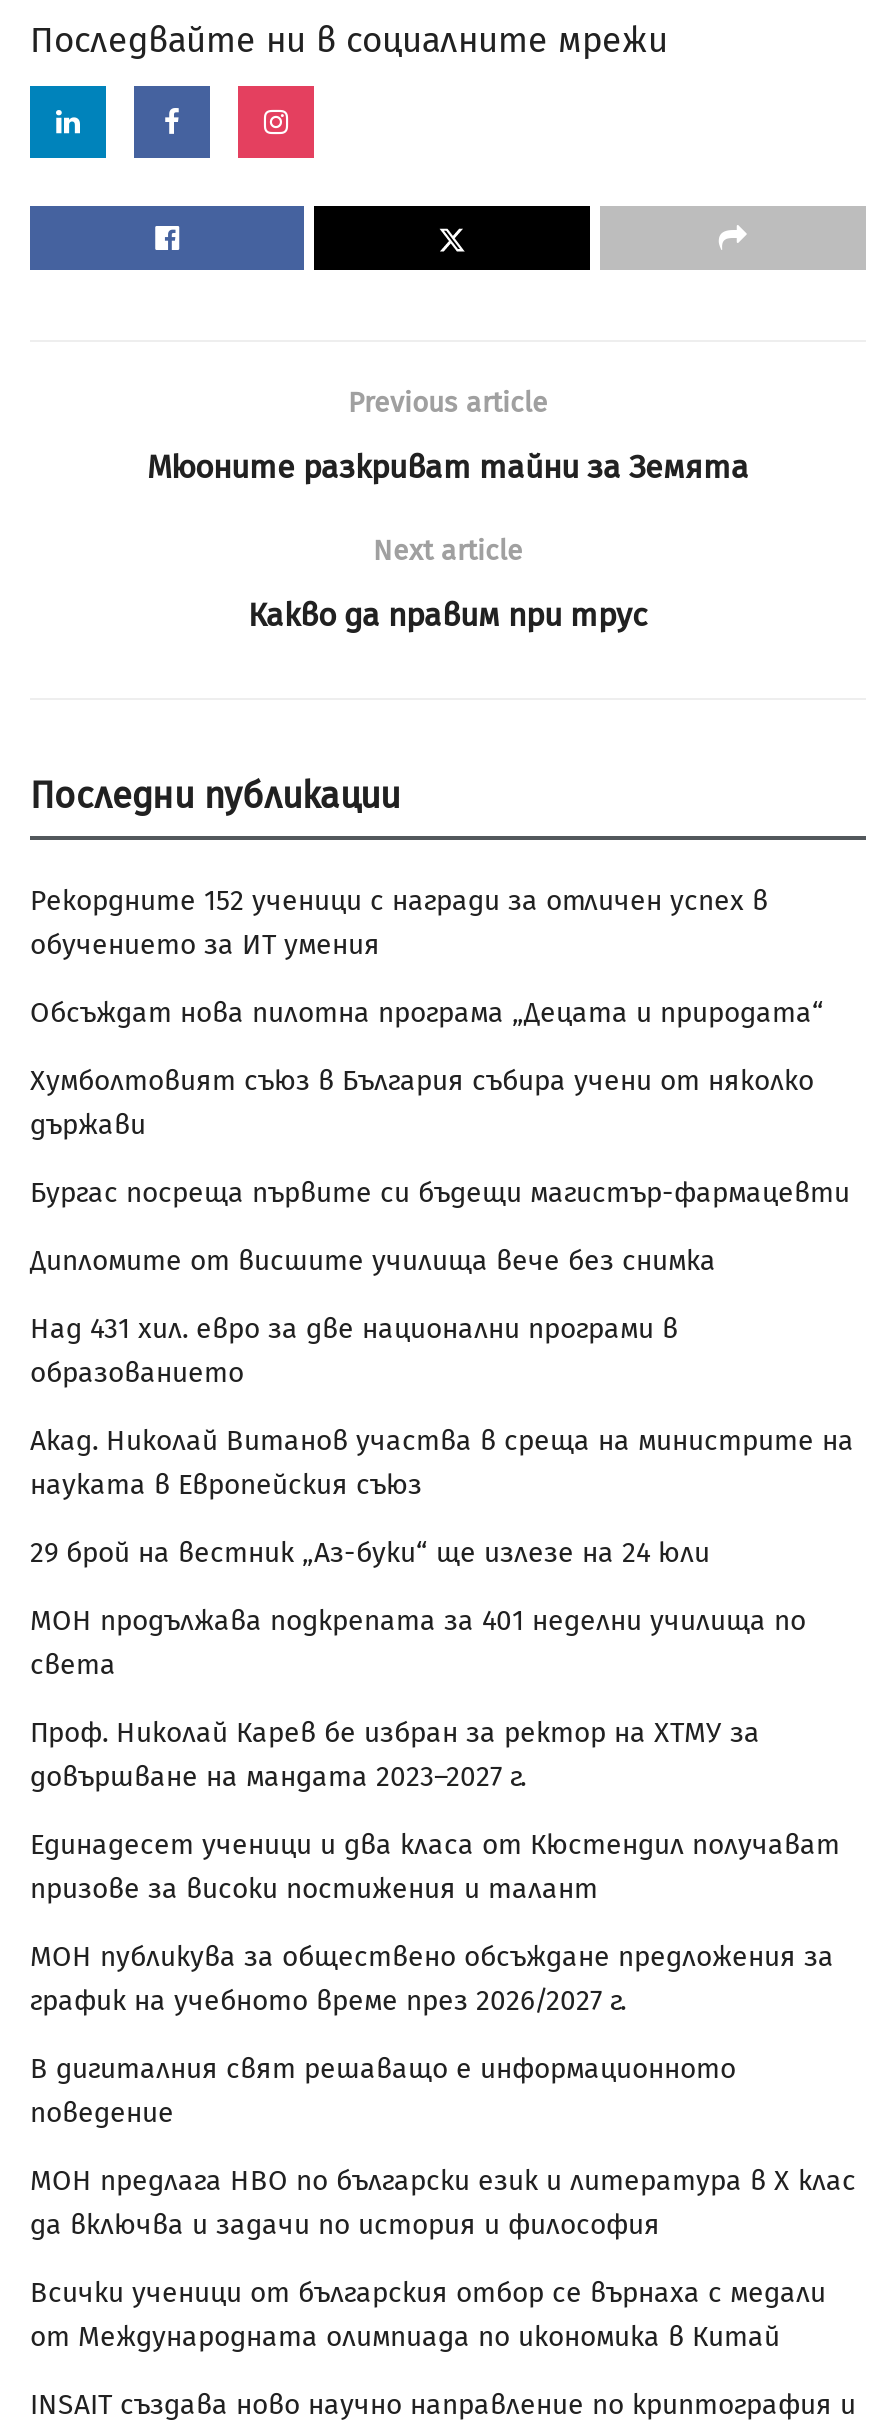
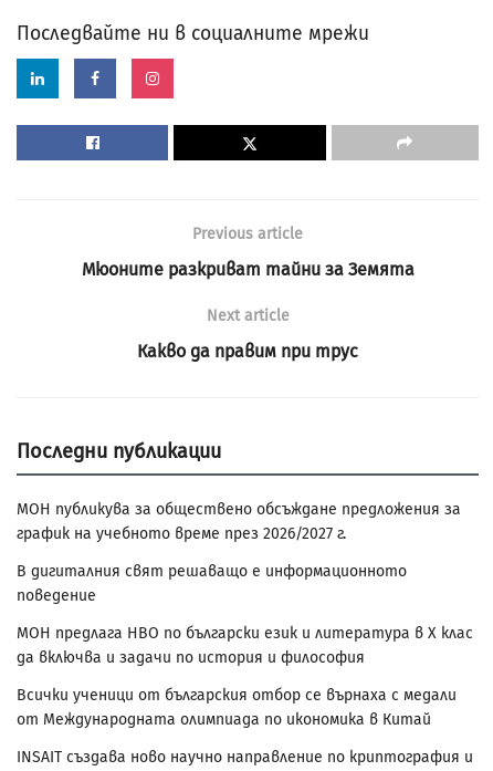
- Рекордните 152 ученици с награди за отличен успех в
- обучението за ИТ умения
- Обсъждат нова пилотна програма „Децата и природата“
- Хумболтовият съюз в България събира учени от няколко
- държави
- Бургас посреща първите си бъдещи магистър-фармацевти
- Дипломите от висшите училища вече без снимка
- Над 431 хил. евро за две национални програми в
- образованието
- Акад. Николай Витанов участва в среща на министрите на
- науката в Европейския съюз
- 29 брой на вестник „Аз-буки“ ще излезе на 24 юли
- МОН продължава подкрепата за 401 неделни училища по
- света
- Проф. Николай Карев бе избран за ректор на ХТМУ за
- довършване на мандата 2023–2027 г.
- Единадесет ученици и два класа от Кюстендил получават
- призове за високи постижения и талант
